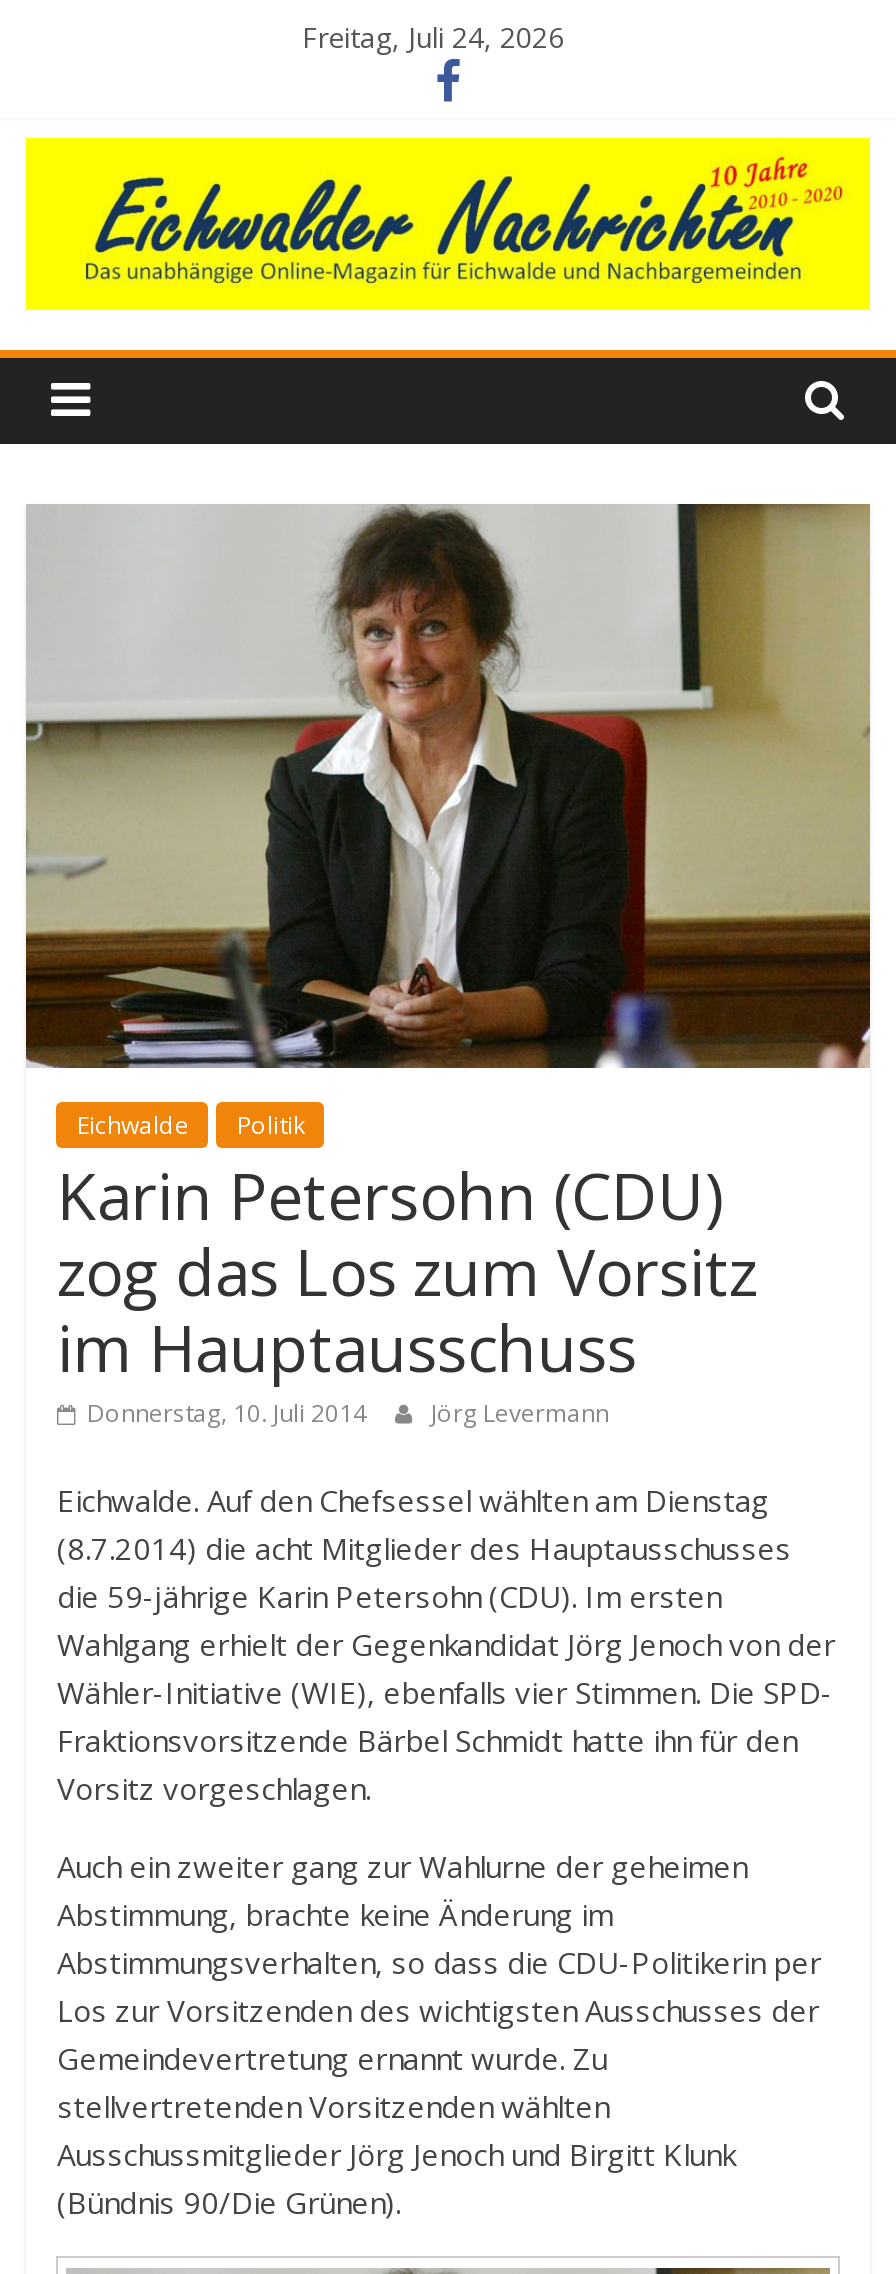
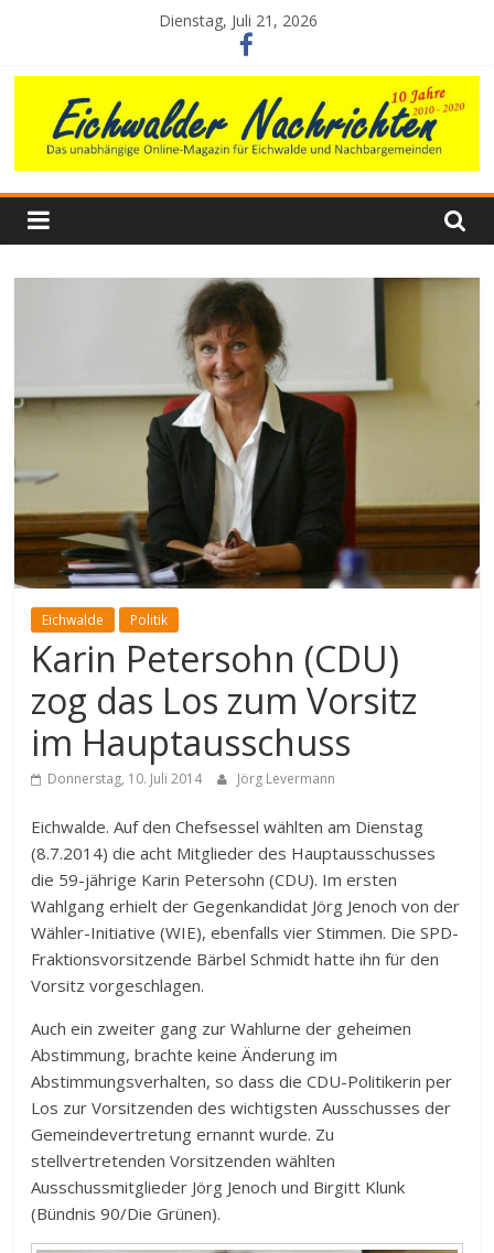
- Freitag, Juli 24, 2026
+ Dienstag, Juli 21, 2026
